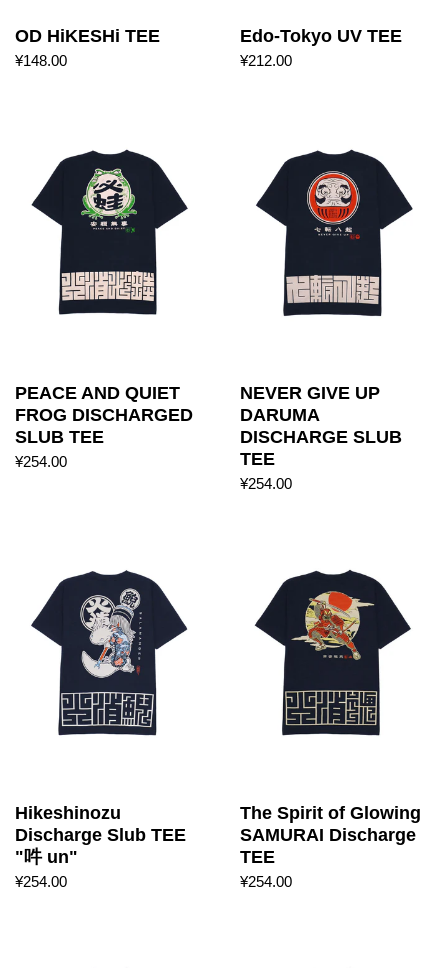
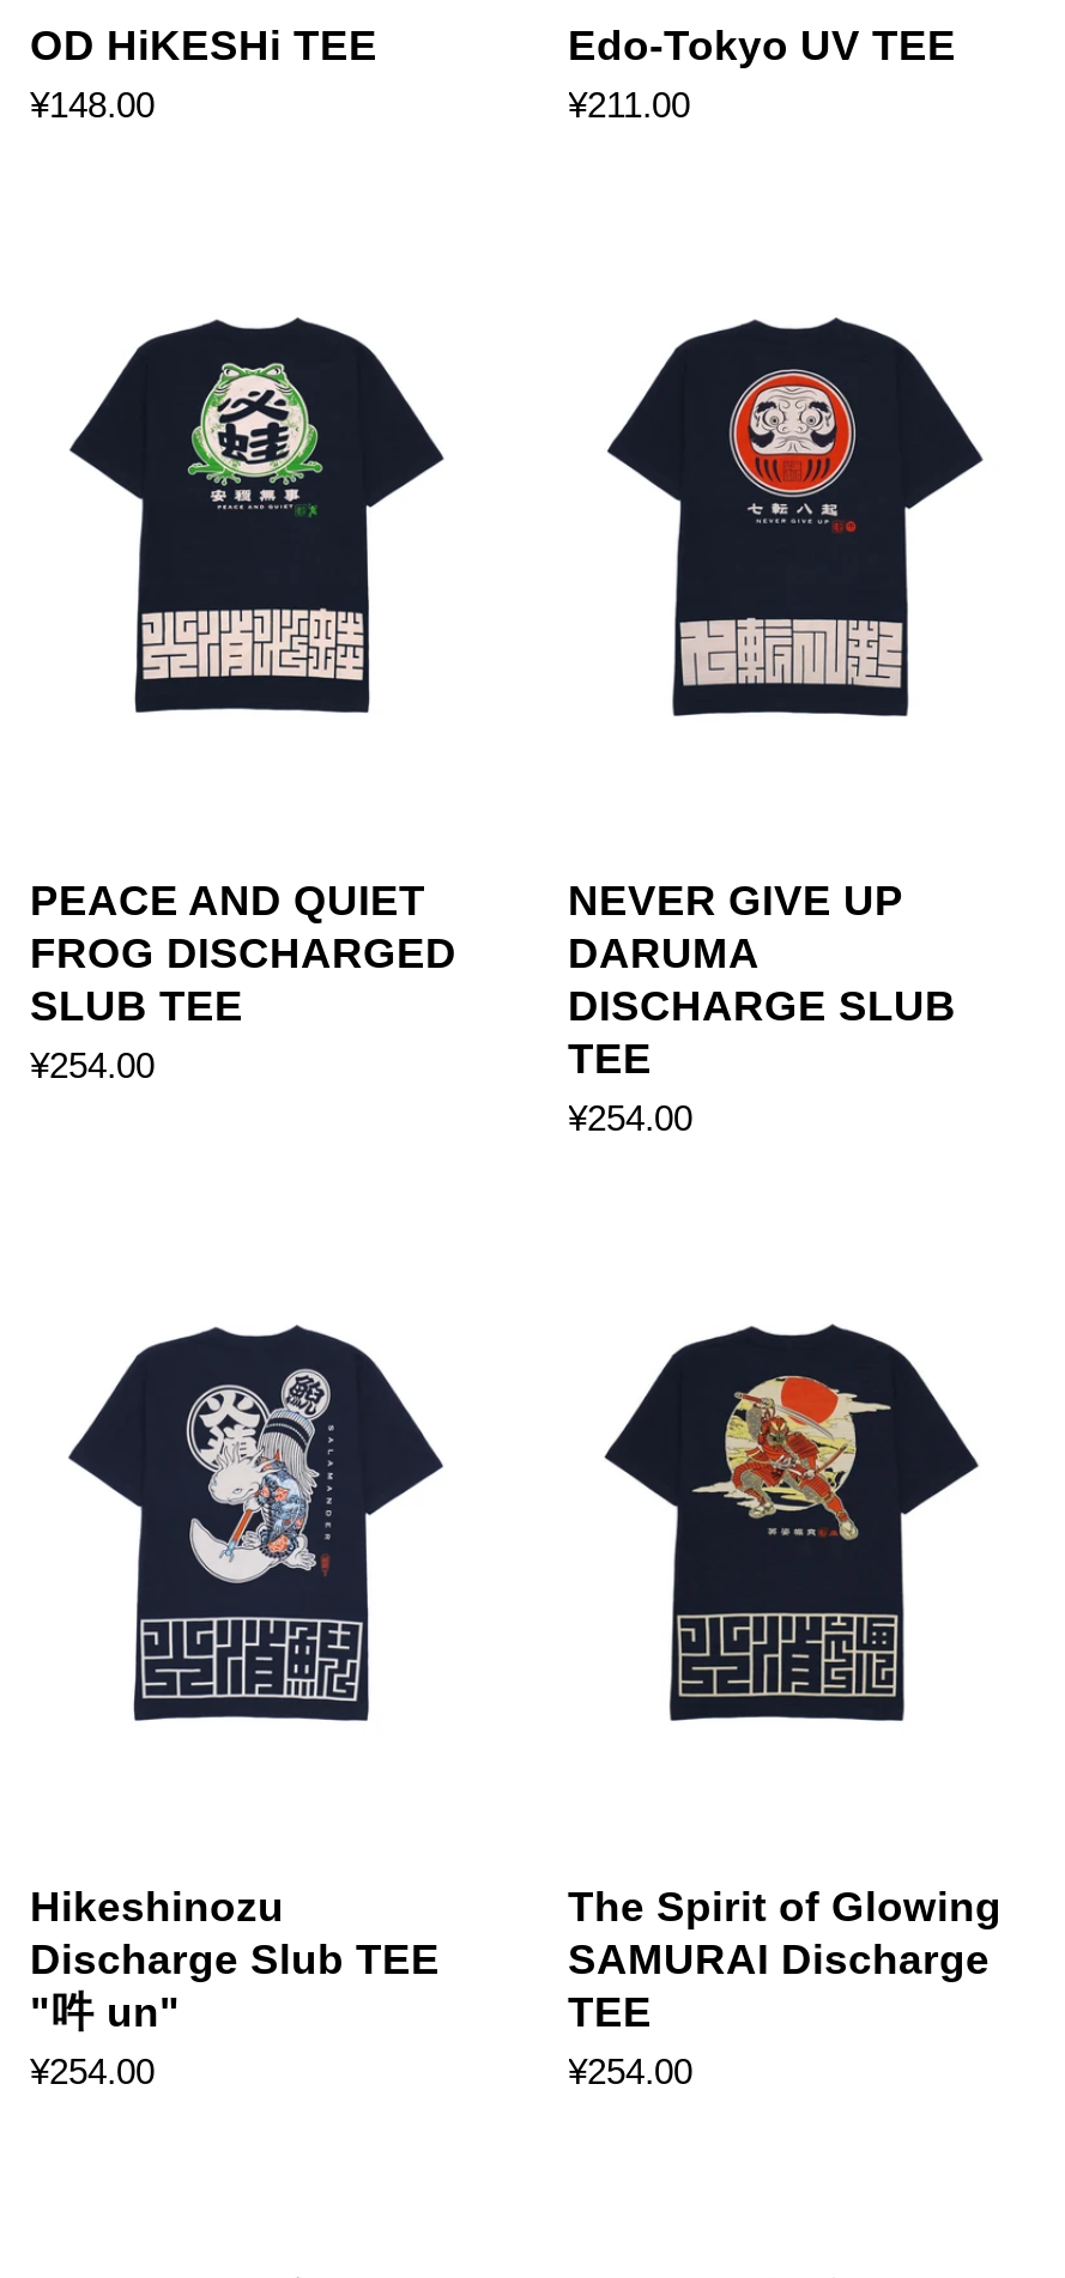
- ¥212.00
+ ¥211.00
